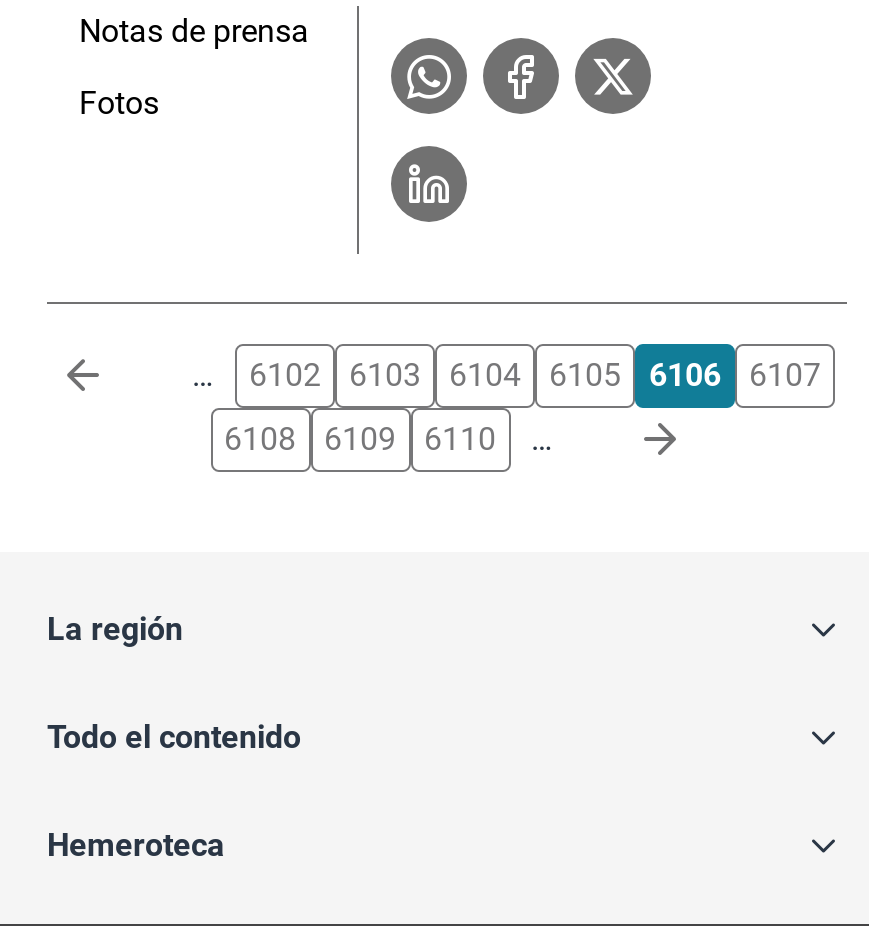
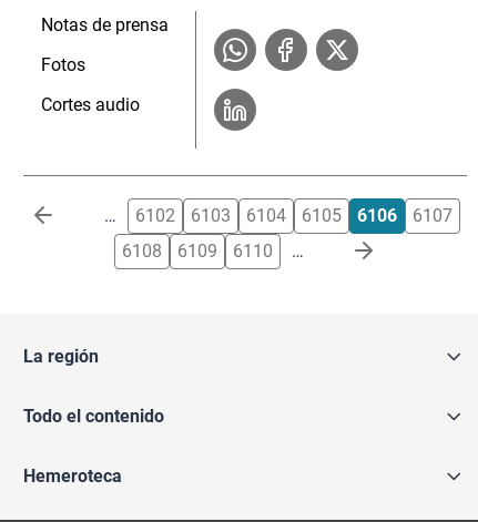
+ Cortes audio
